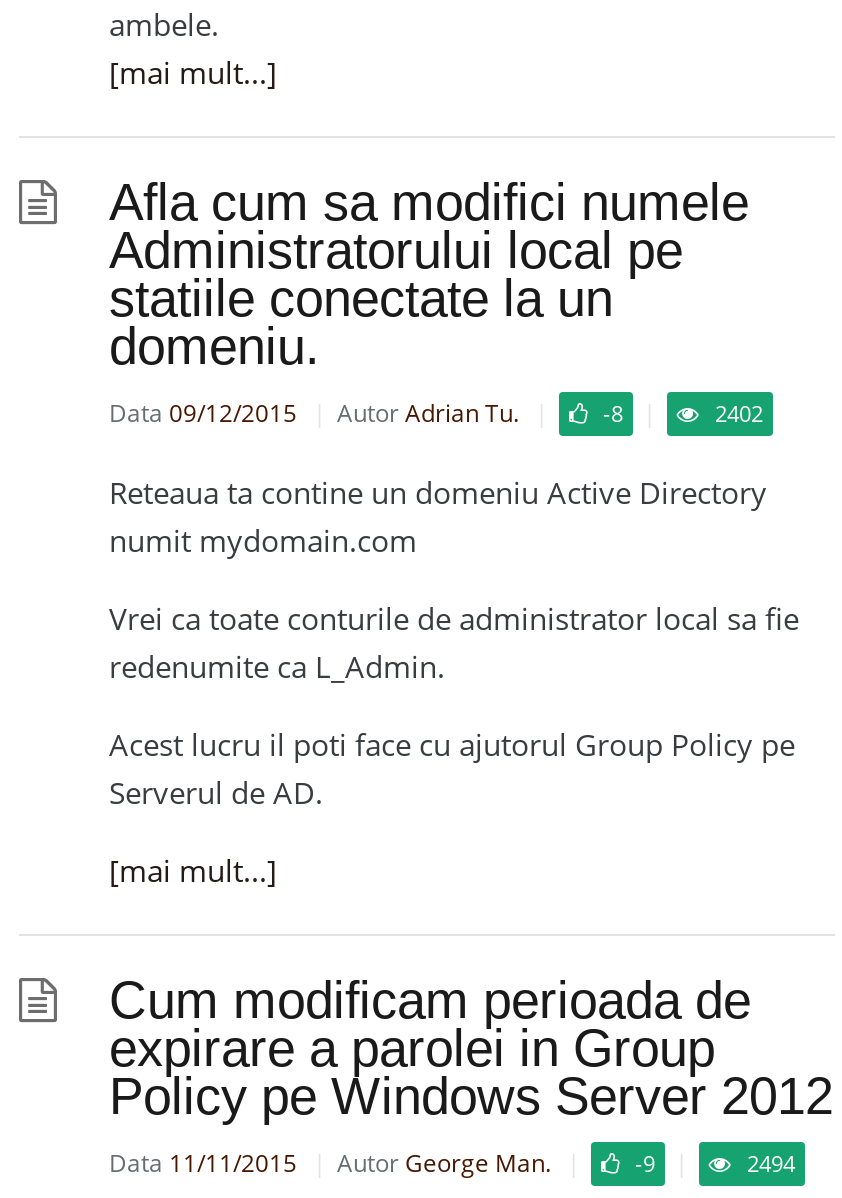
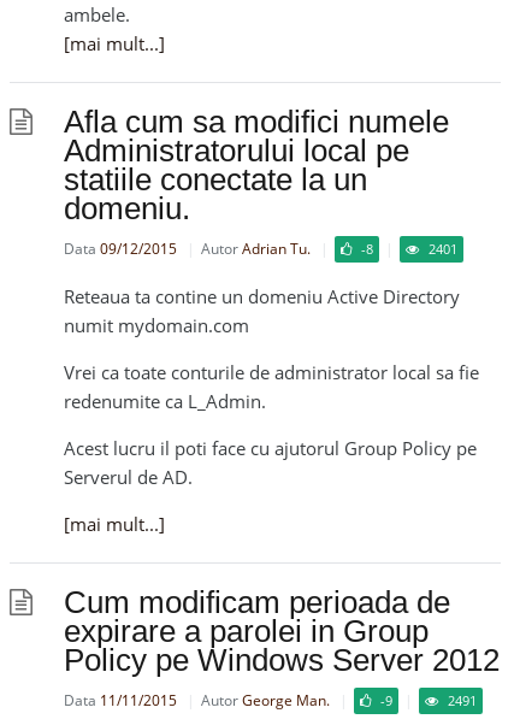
- 2402
+ 2401

- 2494
+ 2491
